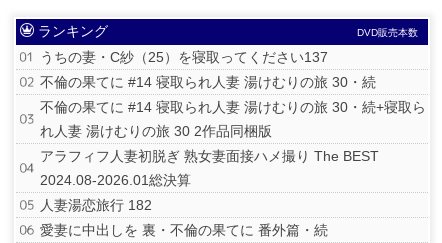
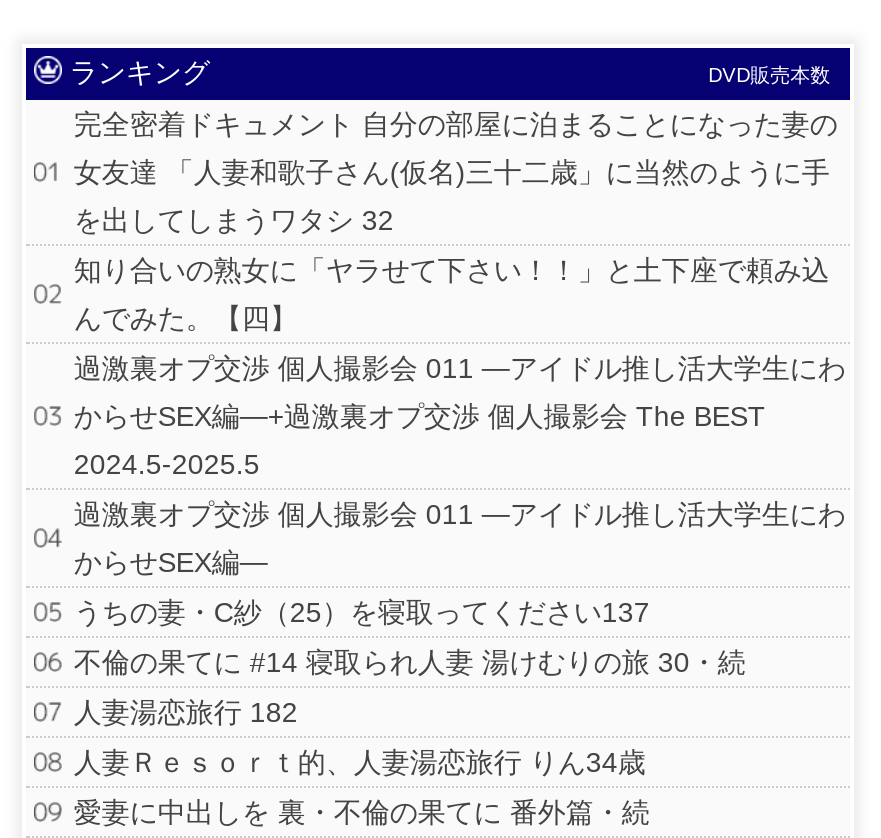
+ 完全密着ドキュメント 自分の部屋に泊まることになった妻の
+ 女友達 「人妻和歌子さん(仮名)三十二歳」に当然のように手
+ を出してしまうワタシ 32
+ 知り合いの熟女に「ヤラせて下さい！！」と土下座で頼み込
+ んでみた。【四】
+ 過激裏オプ交渉 個人撮影会 011 ―アイドル推し活大学生にわ
+ からせSEX編―+過激裏オプ交渉 個人撮影会 The BEST
+ 2024.5-2025.5
+ 過激裏オプ交渉 個人撮影会 011 ―アイドル推し活大学生にわ
+ からせSEX編―

moved down: うちの妻・C紗（25）を寝取ってください137 | 不倫の果てに #14 寝取られ人妻 湯けむりの旅 30・続

- 不倫の果てに #14 寝取られ人妻 湯けむりの旅 30・続+寝取ら
- れ人妻 湯けむりの旅 30 2作品同梱版
- アラフィフ人妻初脱ぎ 熟女妻面接ハメ撮り The BEST
- 2024.08-2026.01総決算

+ 人妻Ｒｅｓｏｒｔ的、人妻湯恋旅行 りん34歳
